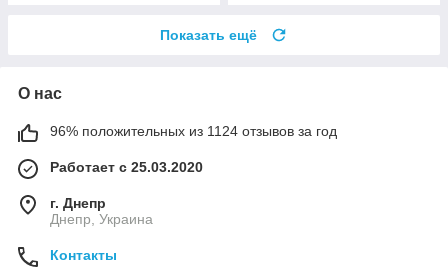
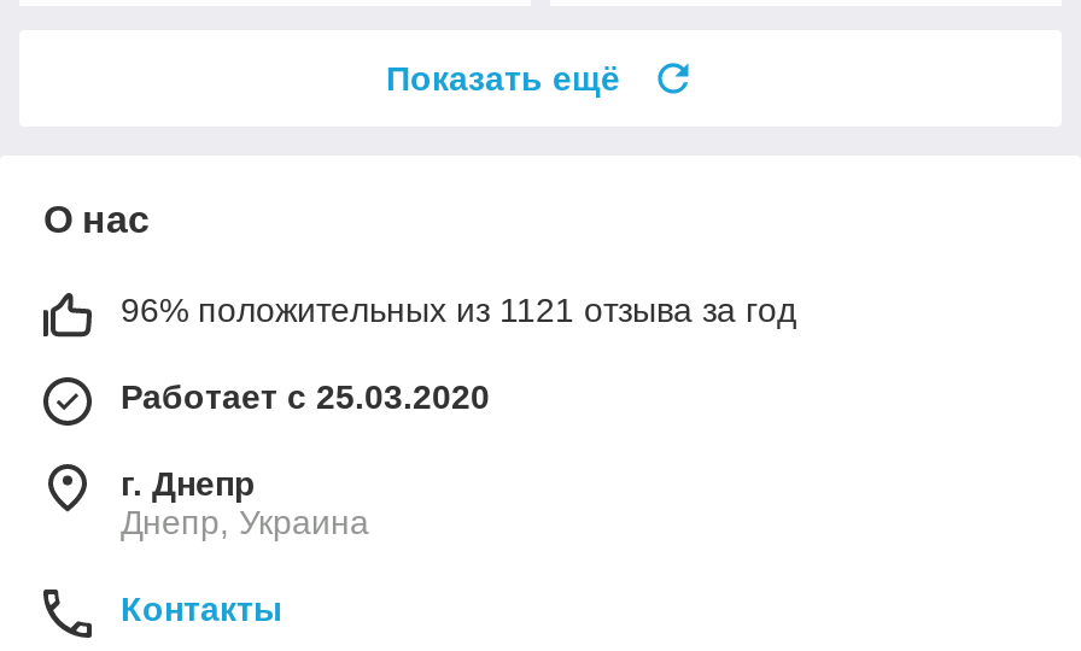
- 96% положительных из 1124 отзывов за год
+ 96% положительных из 1121 отзыва за год
